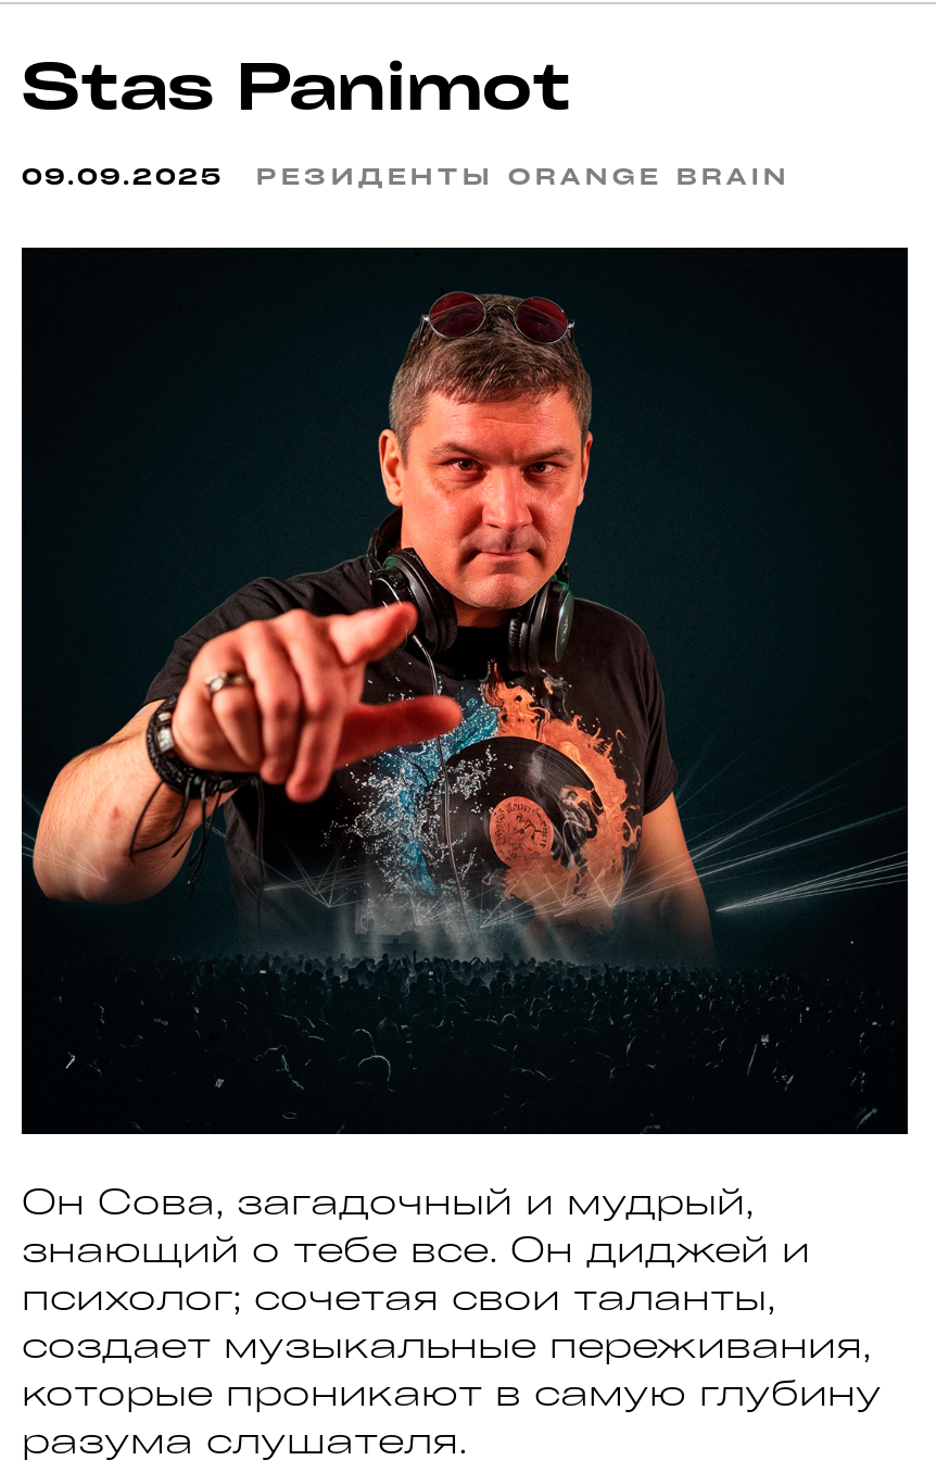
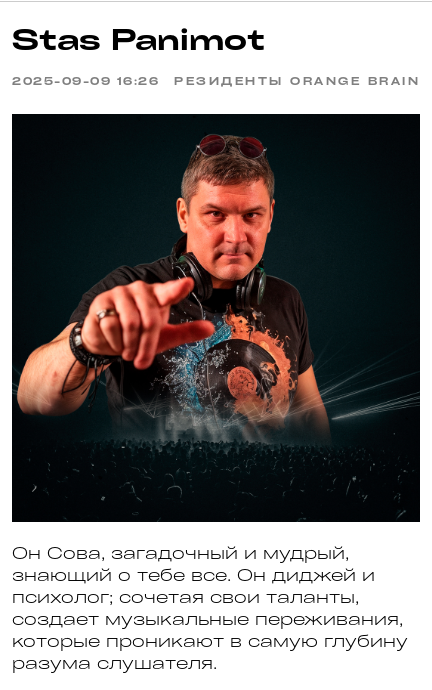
- 09.09.2025 РЕЗИДЕНТЫ ORANGE BRAIN
+ 2025-09-09 16:26 РЕЗИДЕНТЫ ORANGE BRAIN
